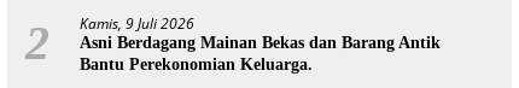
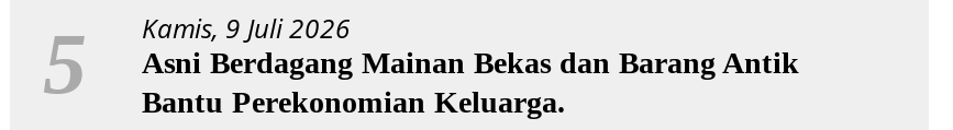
- 2 Kamis, 9 Juli 2026 Asni Berdagang Mainan Bekas dan Barang Antik Bantu Perekonomian Keluarga.
+ 5 Kamis, 9 Juli 2026 Asni Berdagang Mainan Bekas dan Barang Antik Bantu Perekonomian Keluarga.
